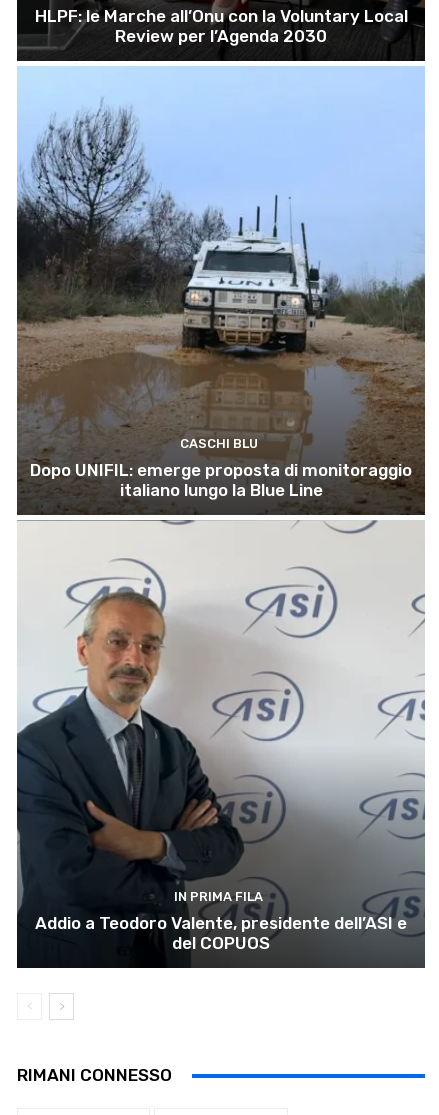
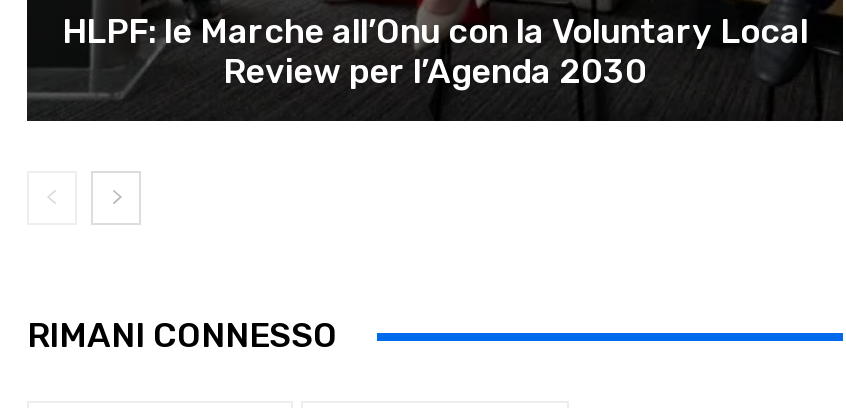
- [image]
- CASCHI BLU
- Dopo UNIFIL: emerge proposta di monitoraggio
- italiano lungo la Blue Line

- [image]
- IN PRIMA FILA
- Addio a Teodoro Valente, presidente dell’ASI e
- del COPUOS
